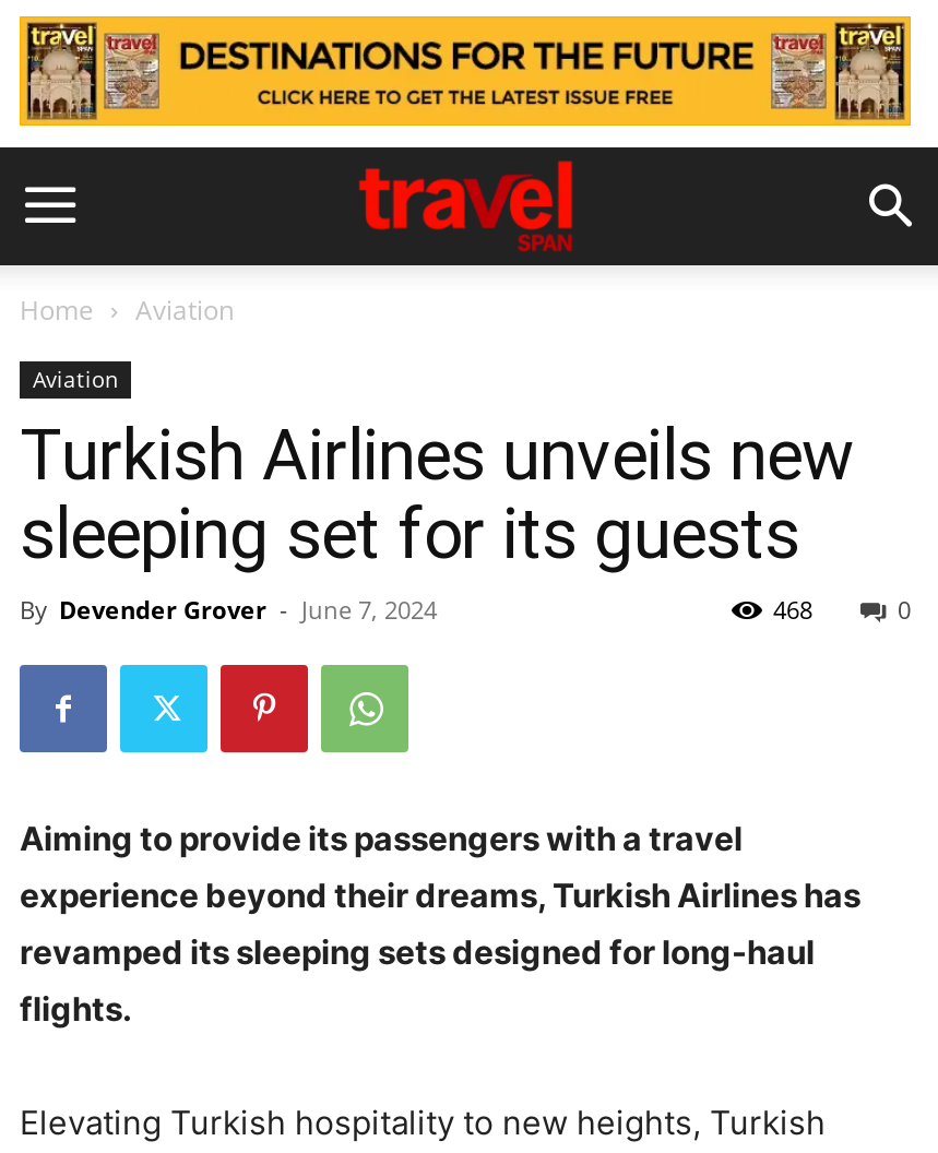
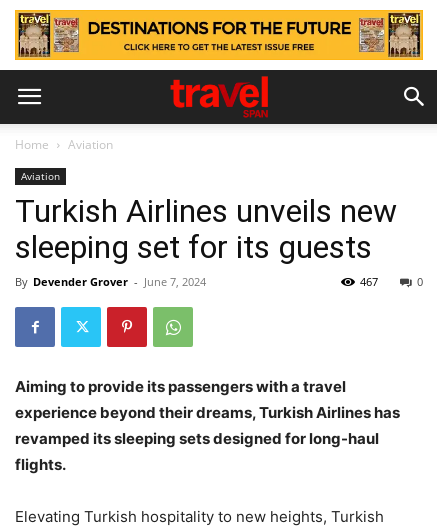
- 468
+ 467
